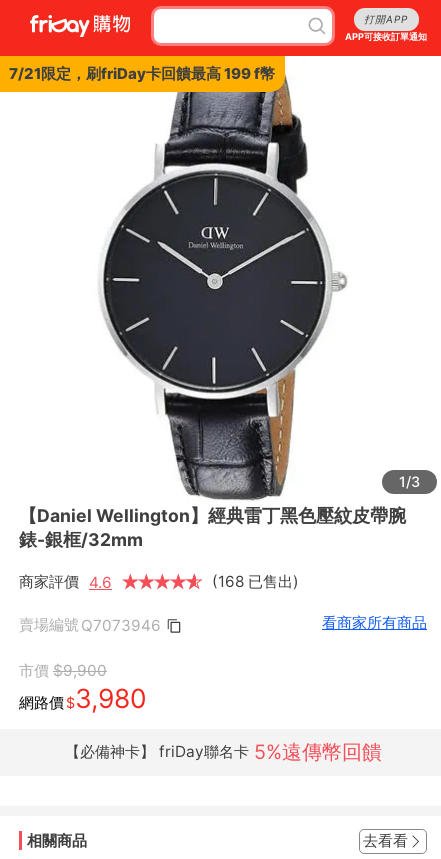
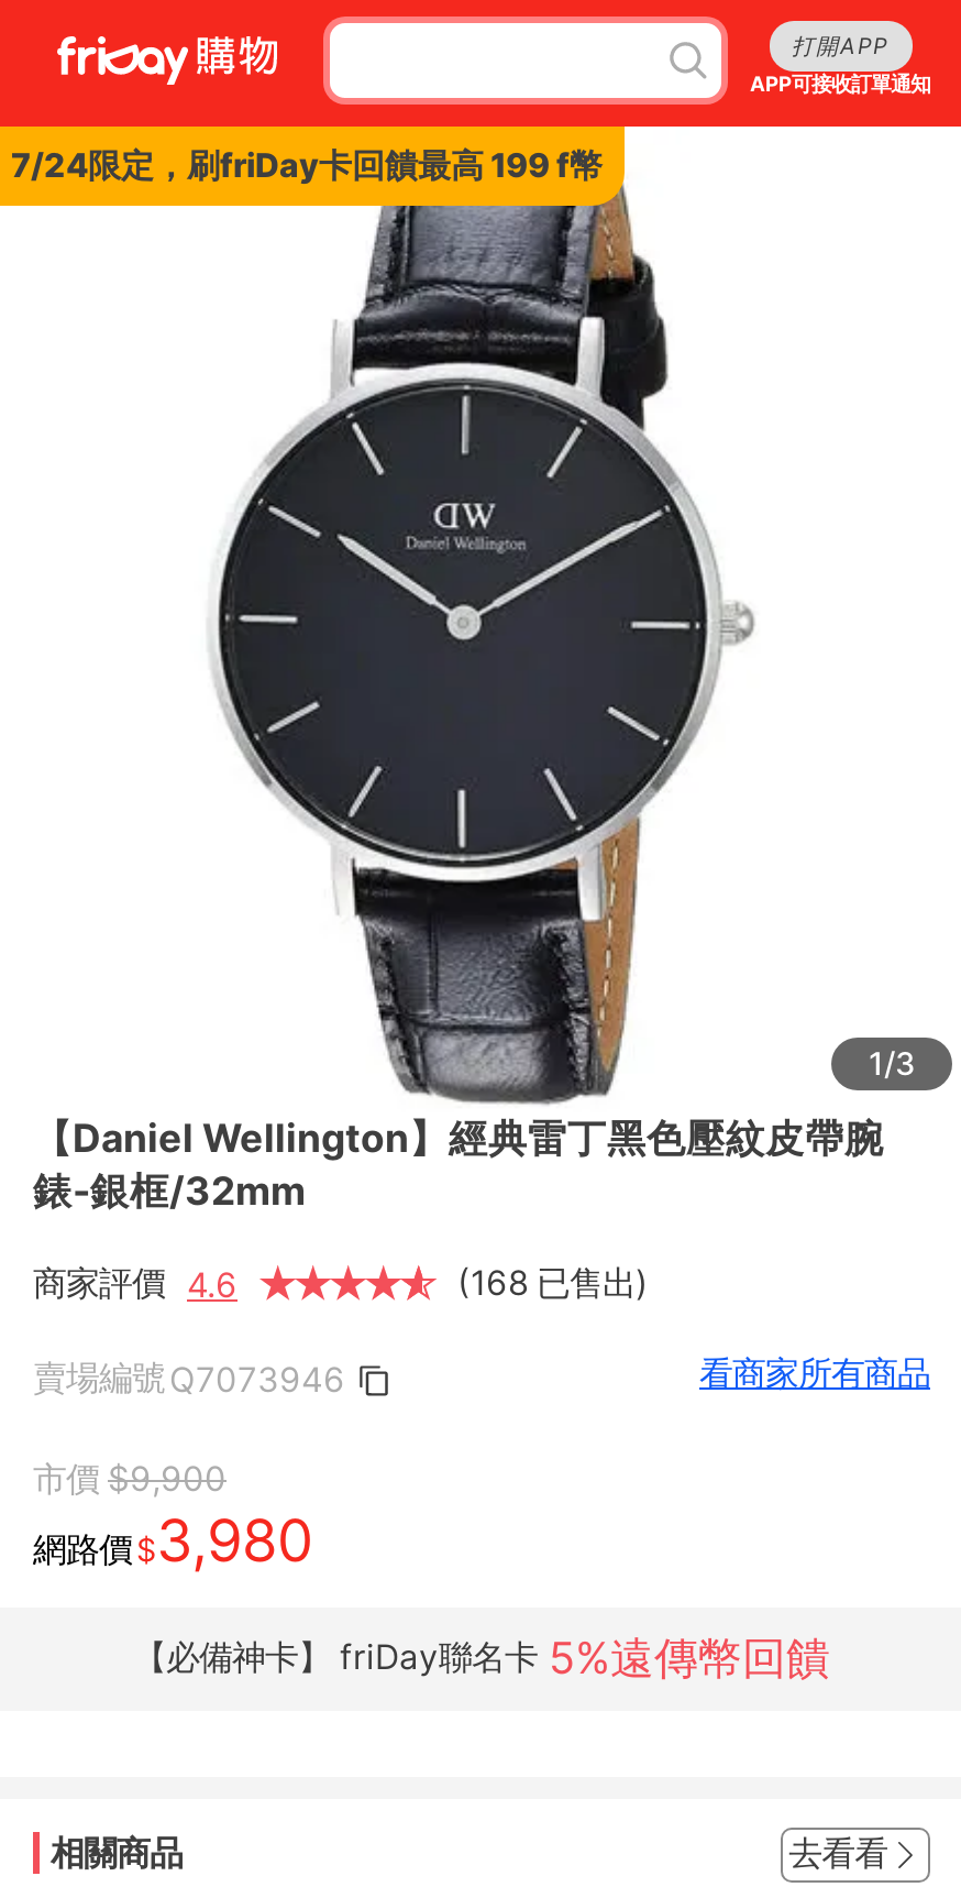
- 7/21限定，刷friDay卡回饋最高 199 f幣
+ 7/24限定，刷friDay卡回饋最高 199 f幣
